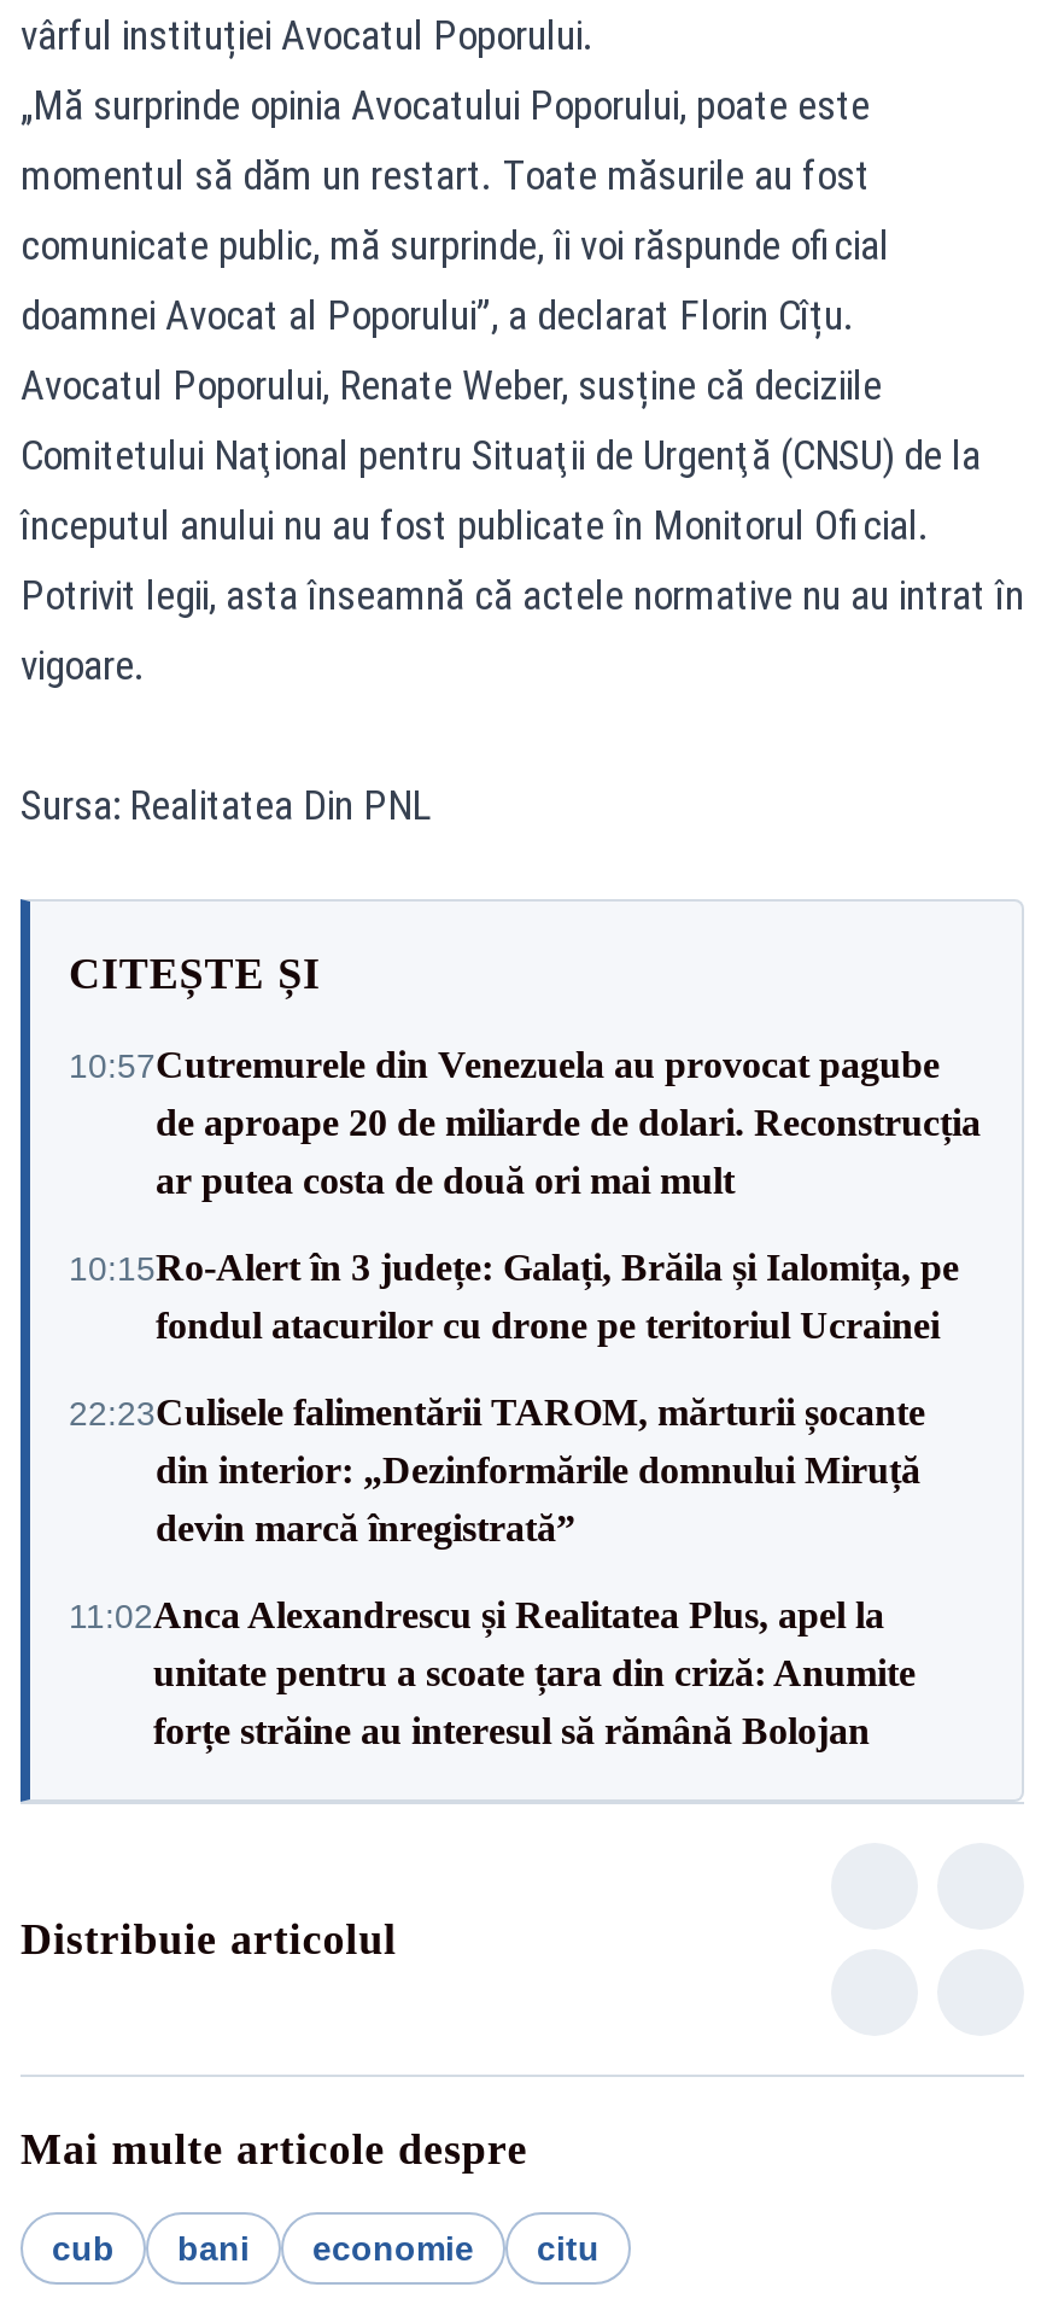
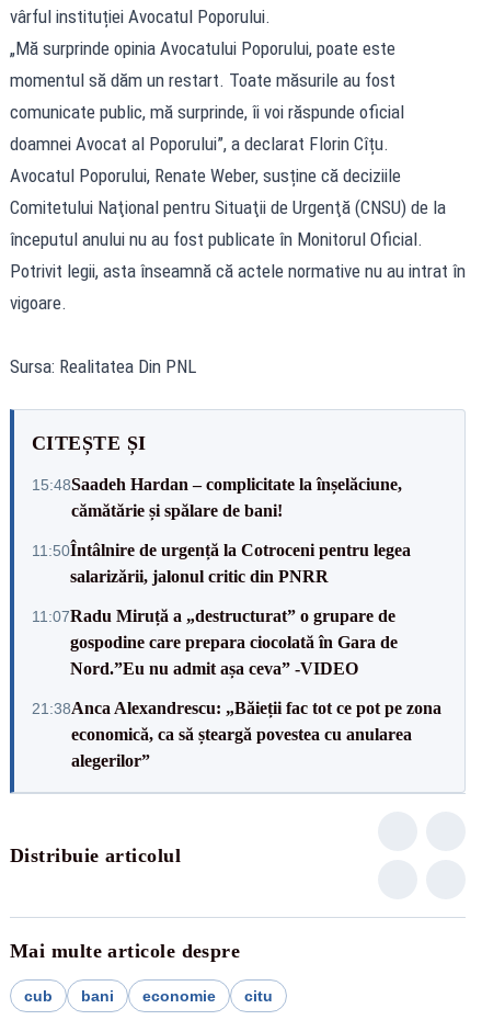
- 10:57Cutremurele din Venezuela au provocat pagube
- de aproape 20 de miliarde de dolari. Reconstrucția
- ar putea costa de două ori mai mult
+ 15:48Saadeh Hardan – complicitate la înșelăciune,
+ cămătărie și spălare de bani!

- 10:15Ro‑Alert în 3 județe: Galați, Brăila și Ialomița, pe
- fondul atacurilor cu drone pe teritoriul Ucrainei
+ 11:50Întâlnire de urgență la Cotroceni pentru legea
+ salarizării, jalonul critic din PNRR

- 22:23Culisele falimentării TAROM, mărturii șocante
- din interior: „Dezinformările domnului Miruță
- devin marcă înregistrată”
+ 11:07Radu Miruță a „destructurat” o grupare de
+ gospodine care prepara ciocolată în Gara de
+ Nord.”Eu nu admit așa ceva” -VIDEO

- 11:02Anca Alexandrescu și Realitatea Plus, apel la
- unitate pentru a scoate țara din criză: Anumite
- forțe străine au interesul să rămână Bolojan
+ 21:38Anca Alexandrescu: „Băieții fac tot ce pot pe zona
+ economică, ca să șteargă povestea cu anularea
+ alegerilor”
